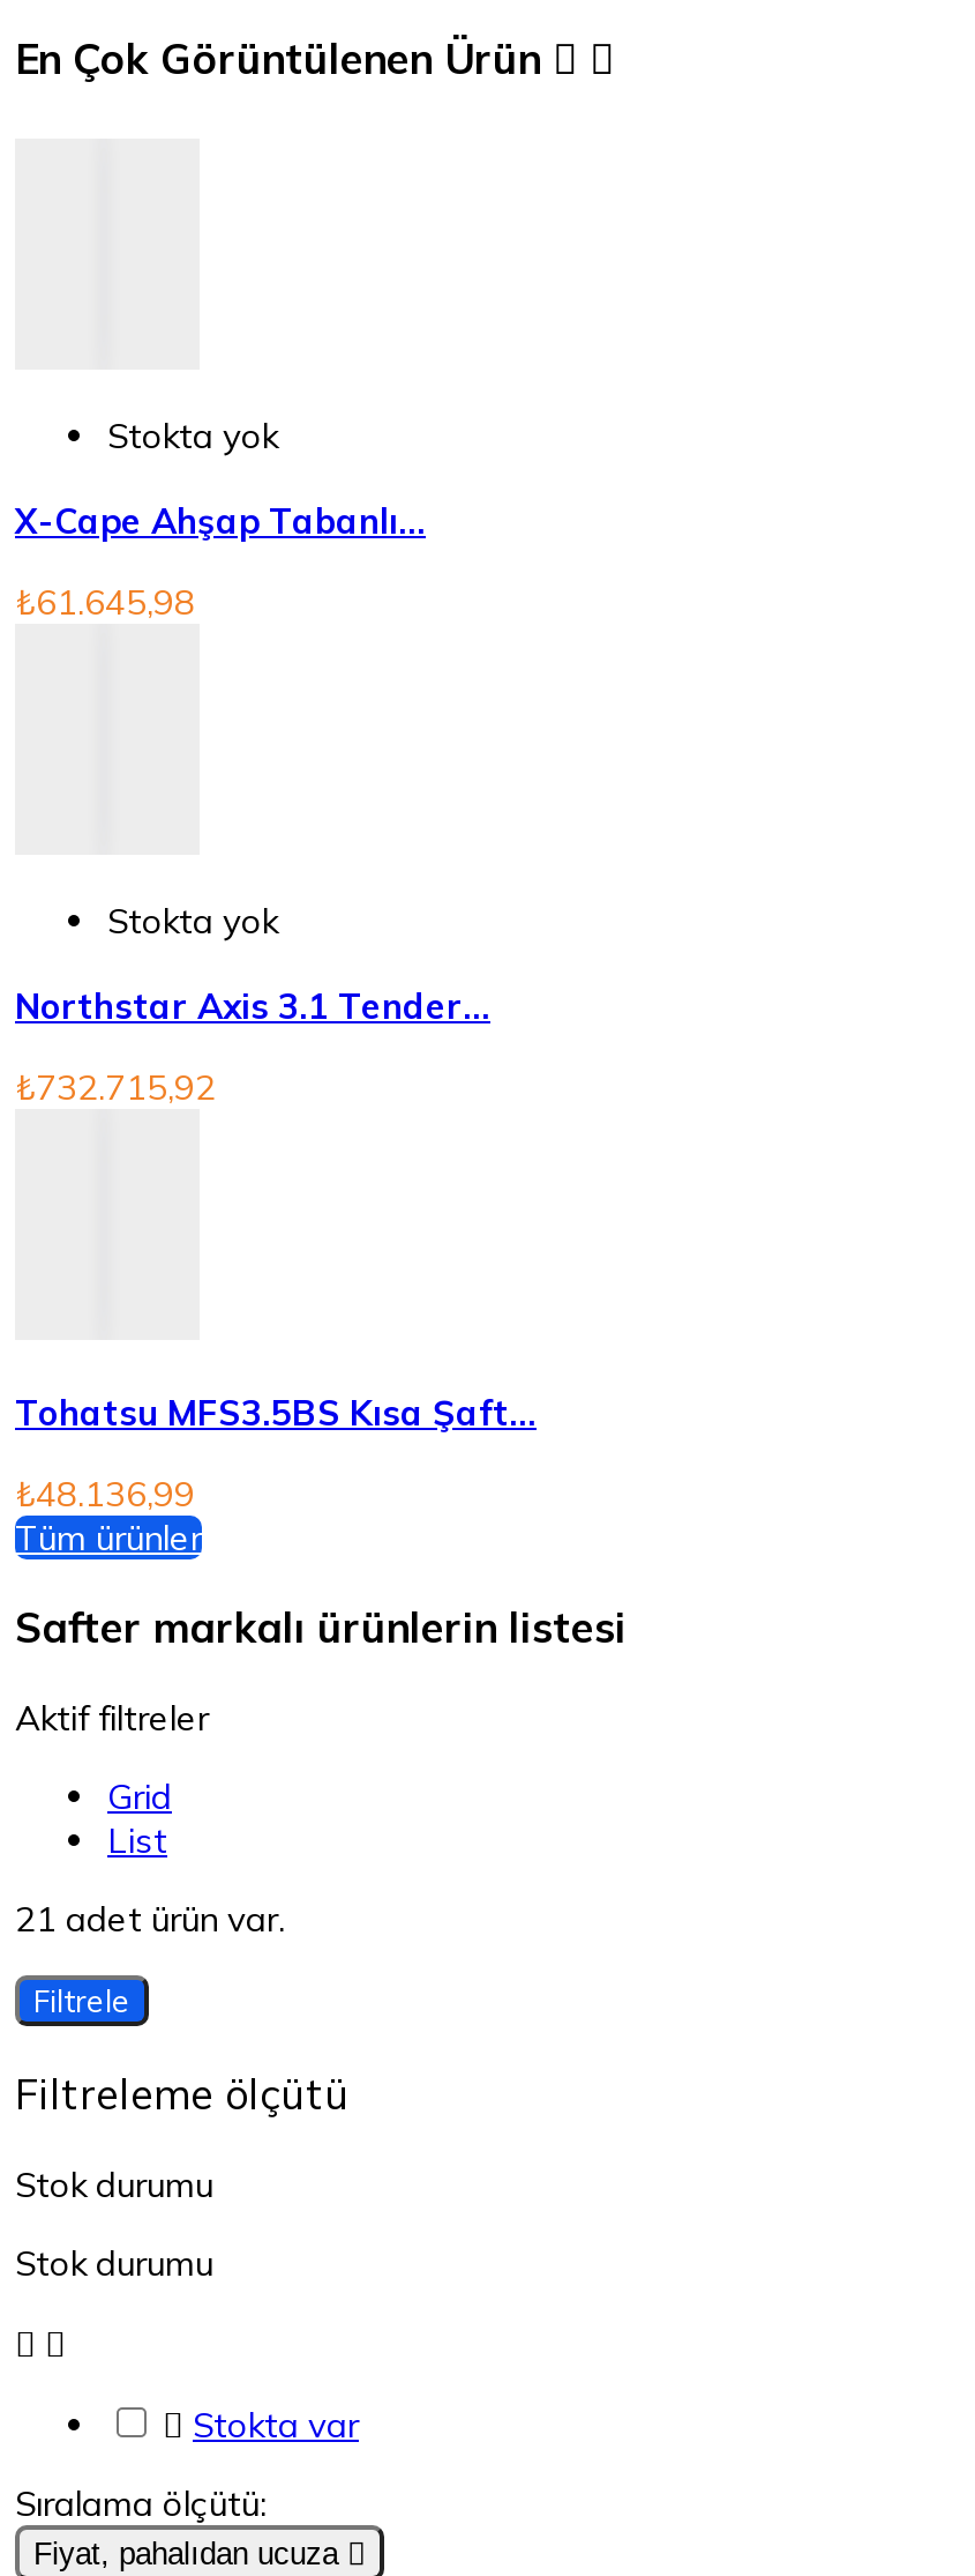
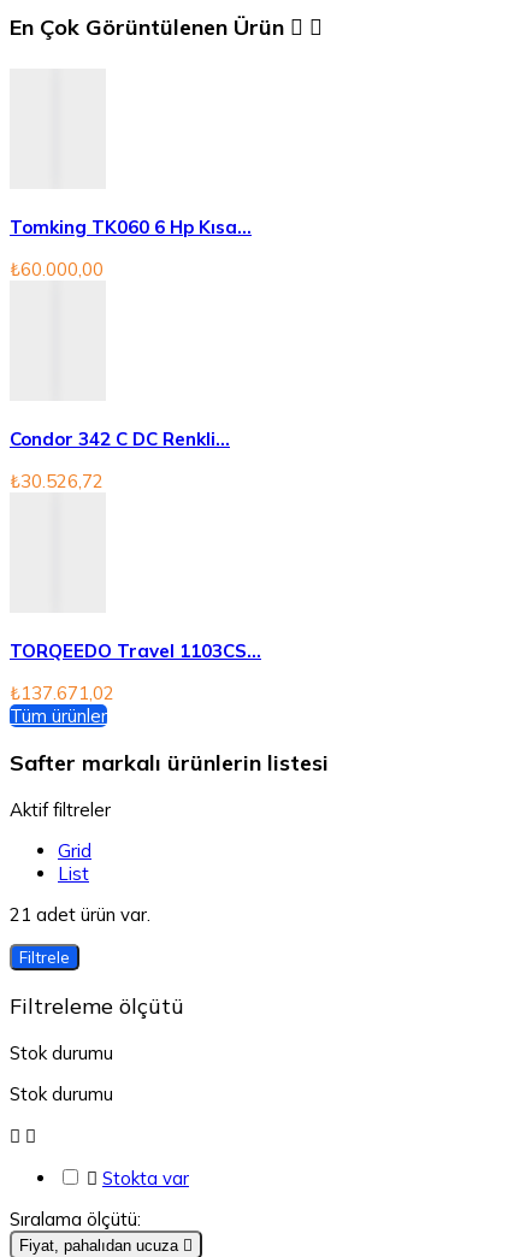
- Stokta yok
- X-Cape Ahşap Tabanlı...
- ₺61.645,98
+ Tomking TK060 6 Hp Kısa...
+ ₺60.000,00

- Stokta yok
- Northstar Axis 3.1 Tender...
- ₺732.715,92
+ Condor 342 C DC Renkli...
+ ₺30.526,72

- Tohatsu MFS3.5BS Kısa Şaft...
- ₺48.136,99
+ TORQEEDO Travel 1103CS...
+ ₺137.671,02
